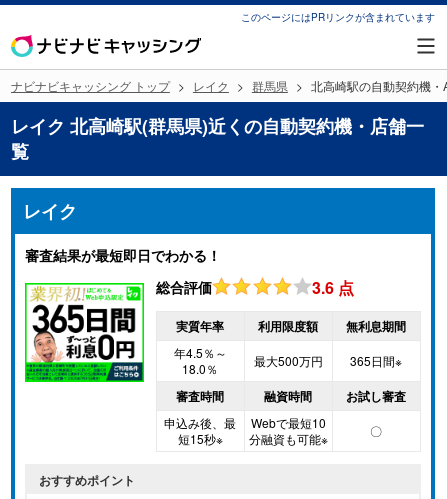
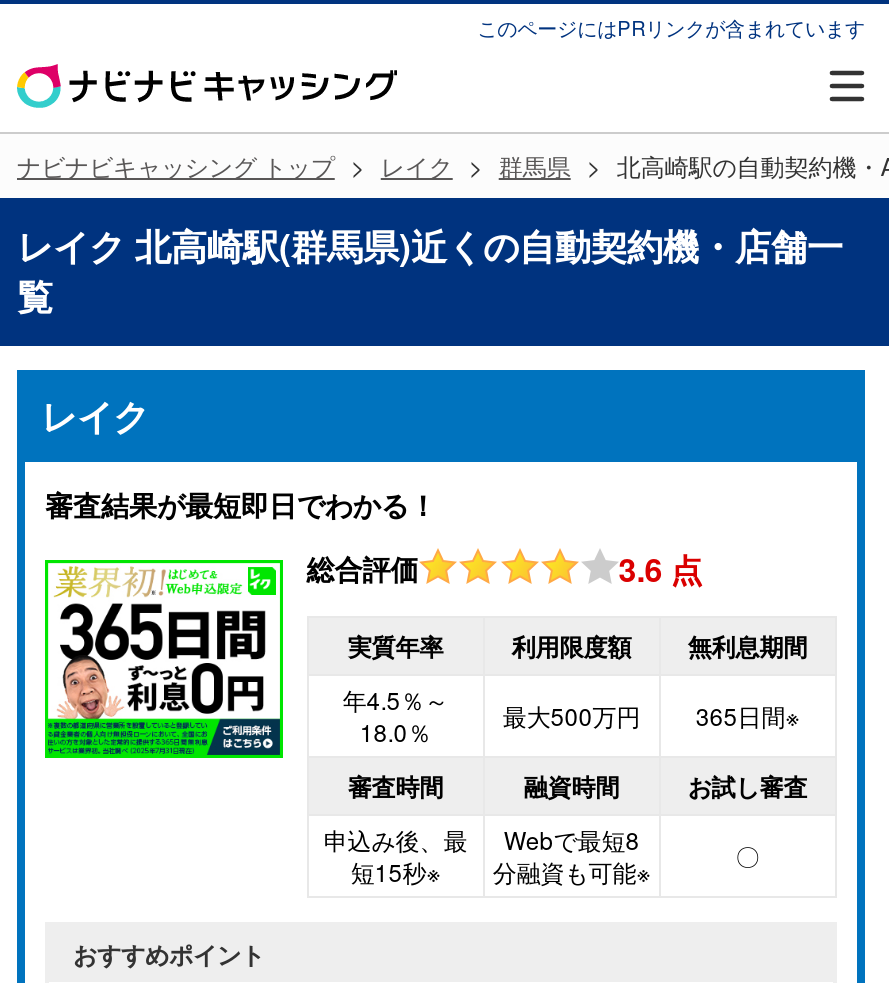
- 申込み後、最 Webで最短10
+ 申込み後、最 Webで最短8
